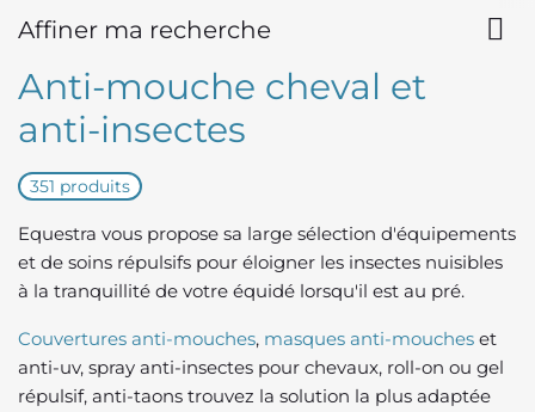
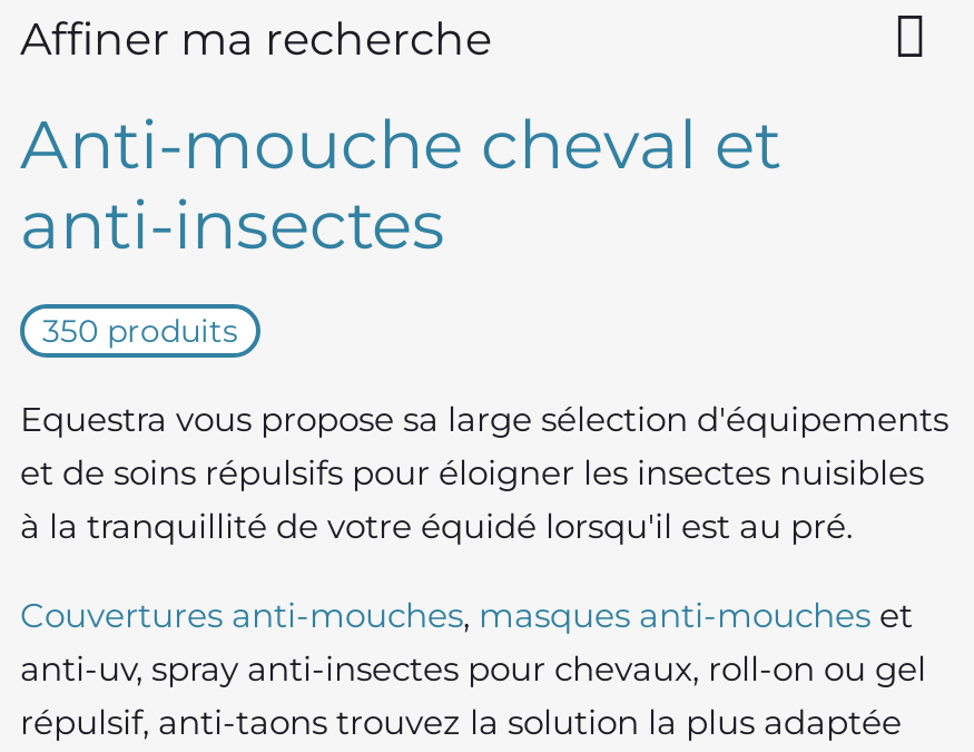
- 351 produits
+ 350 produits
